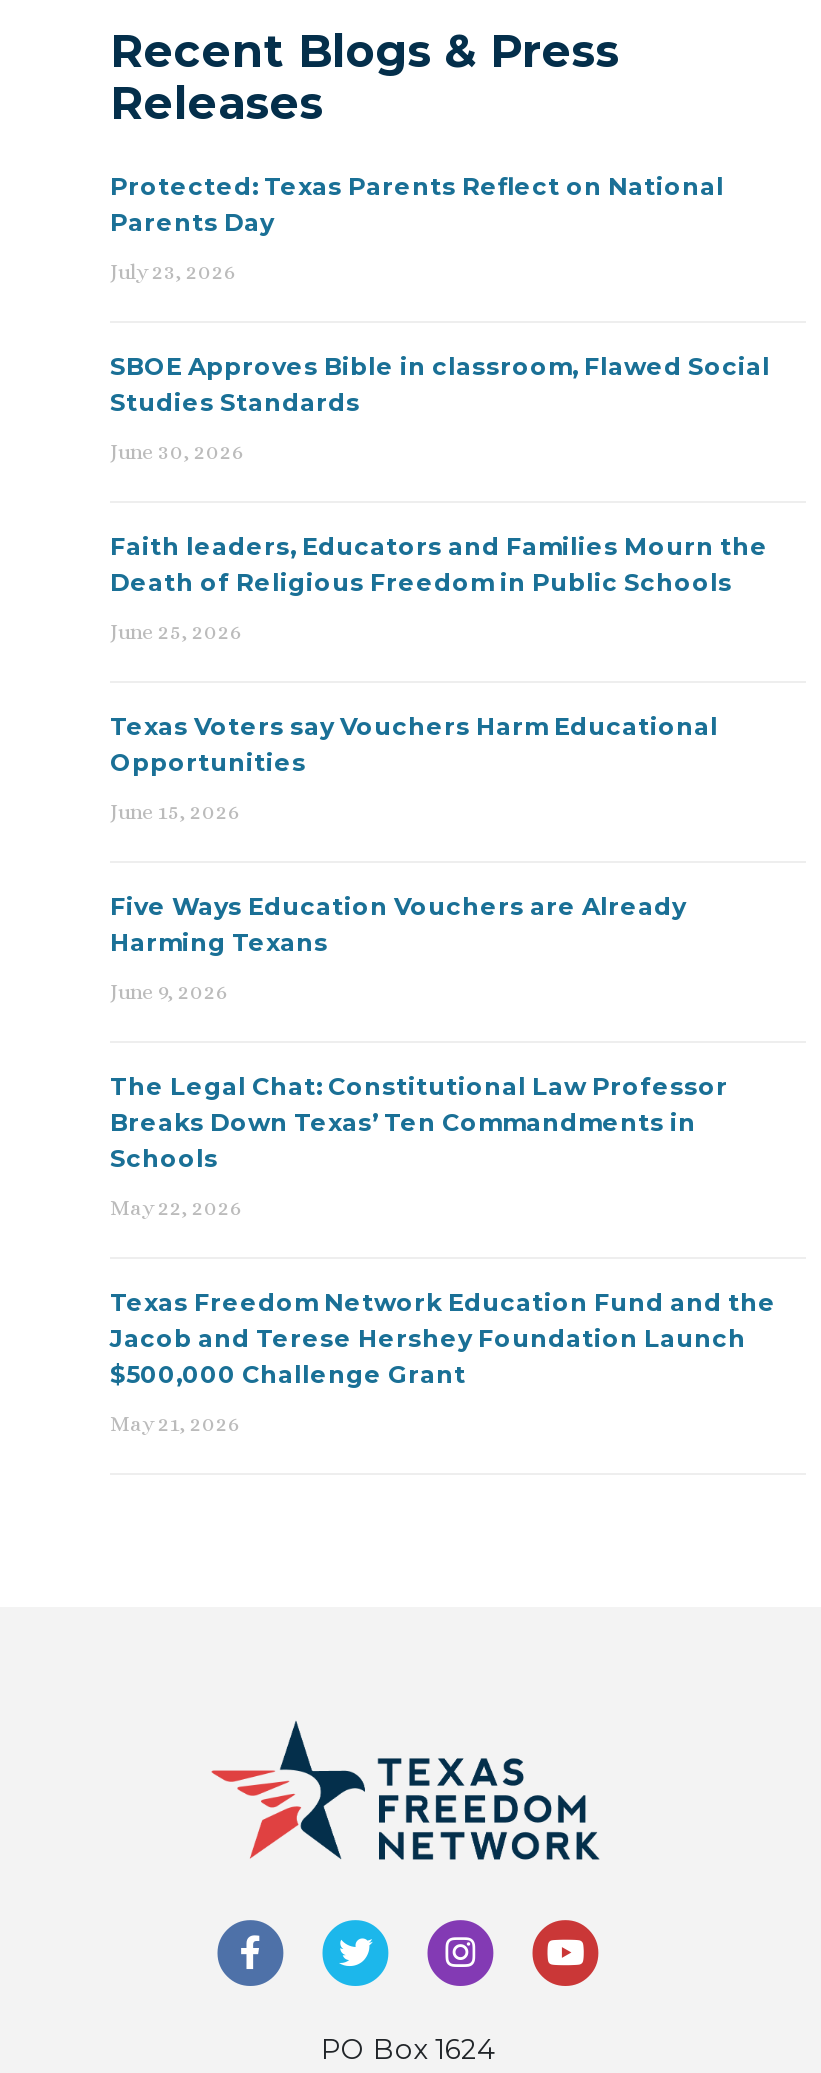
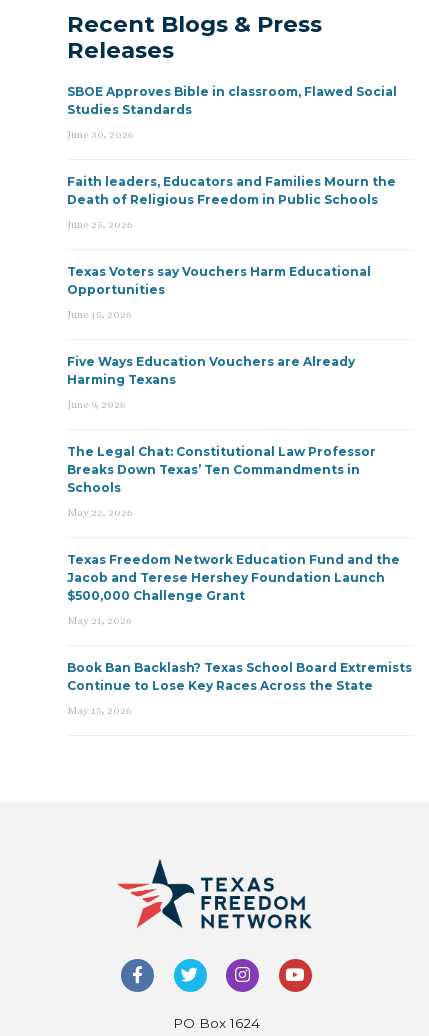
- Protected: Texas Parents Reflect on National
- Parents Day
- July 23, 2026

moved up: SBOE Approves Bible in classroom, Flawed Social | Studies Standards | June 30, 2026 | ... | $500,000 Challenge Grant | May 21, 2026

+ Book Ban Backlash? Texas School Board Extremists
+ Continue to Lose Key Races Across the State
+ May 15, 2026
